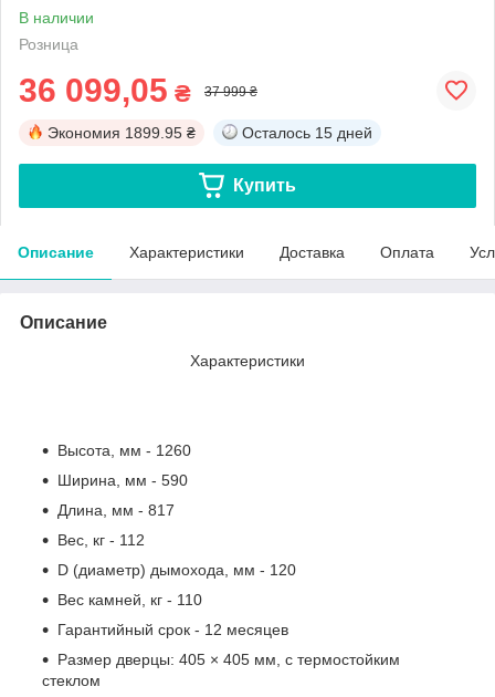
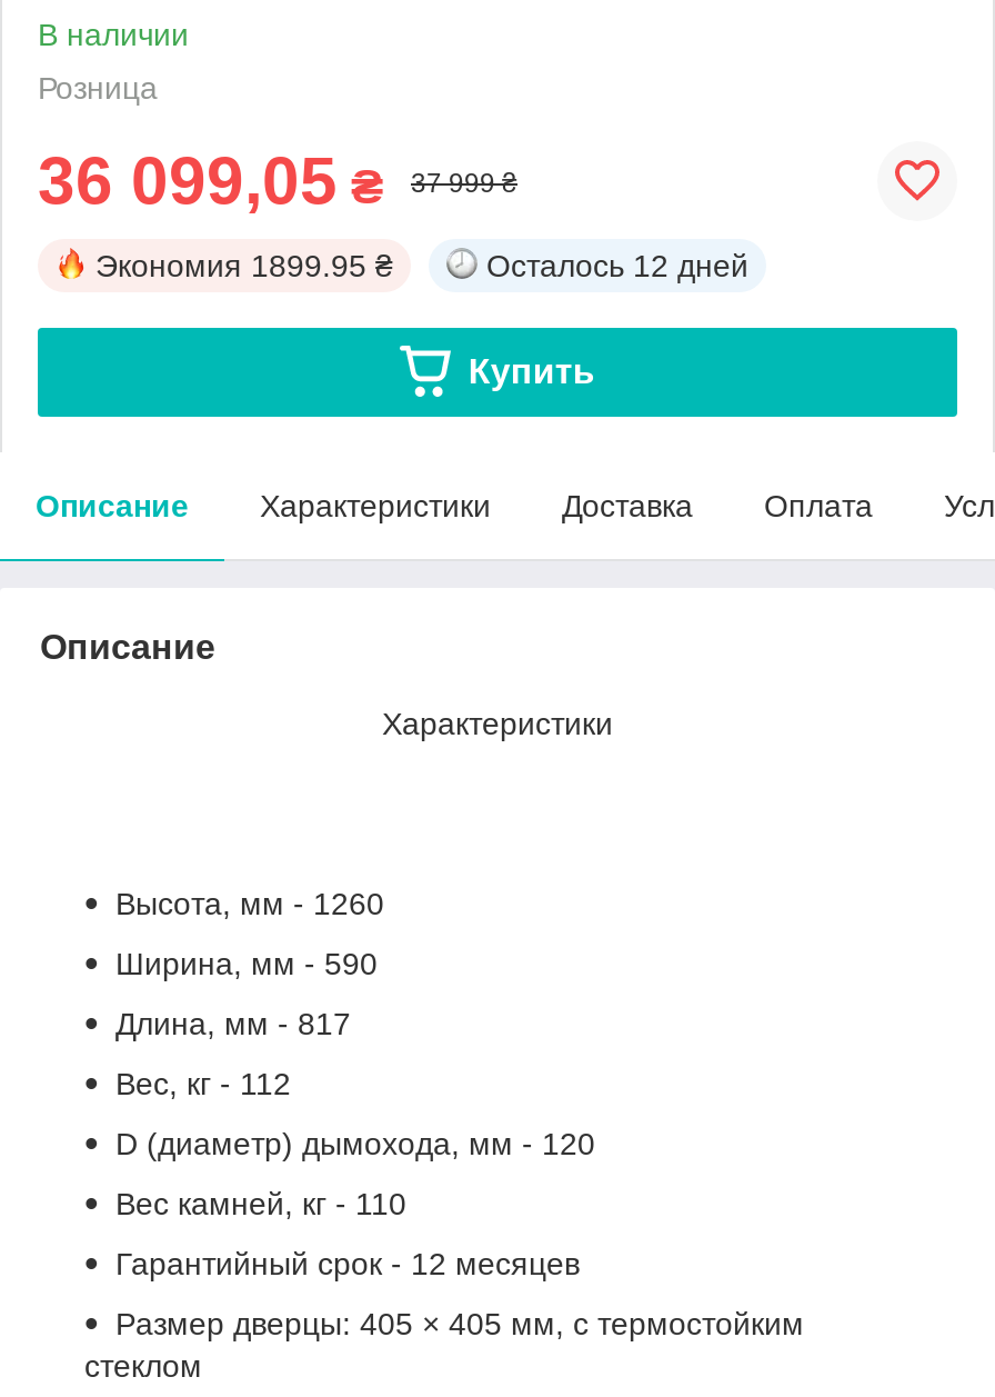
- Осталось 15 дней
+ Осталось 12 дней
